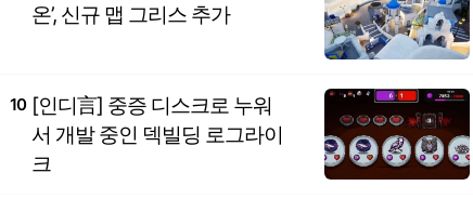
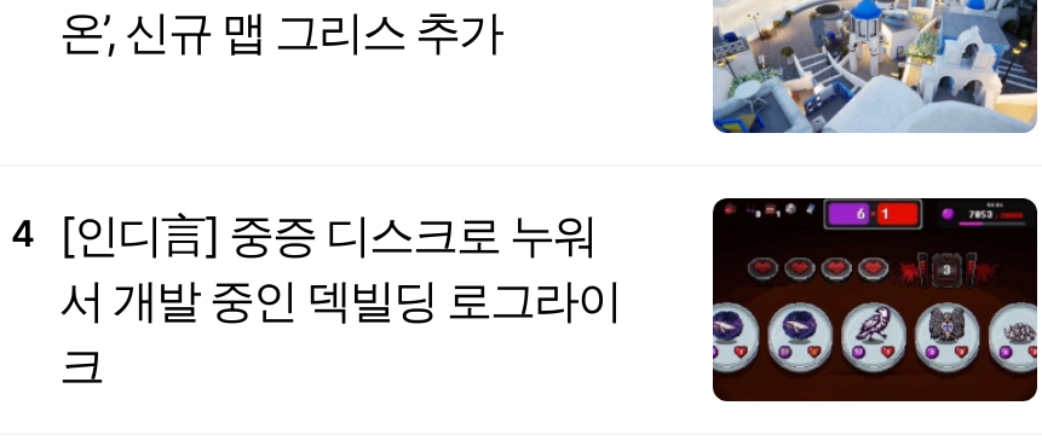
- 10 [인디言] 중증 디스크로 누워
+ 4 [인디言] 중증 디스크로 누워
